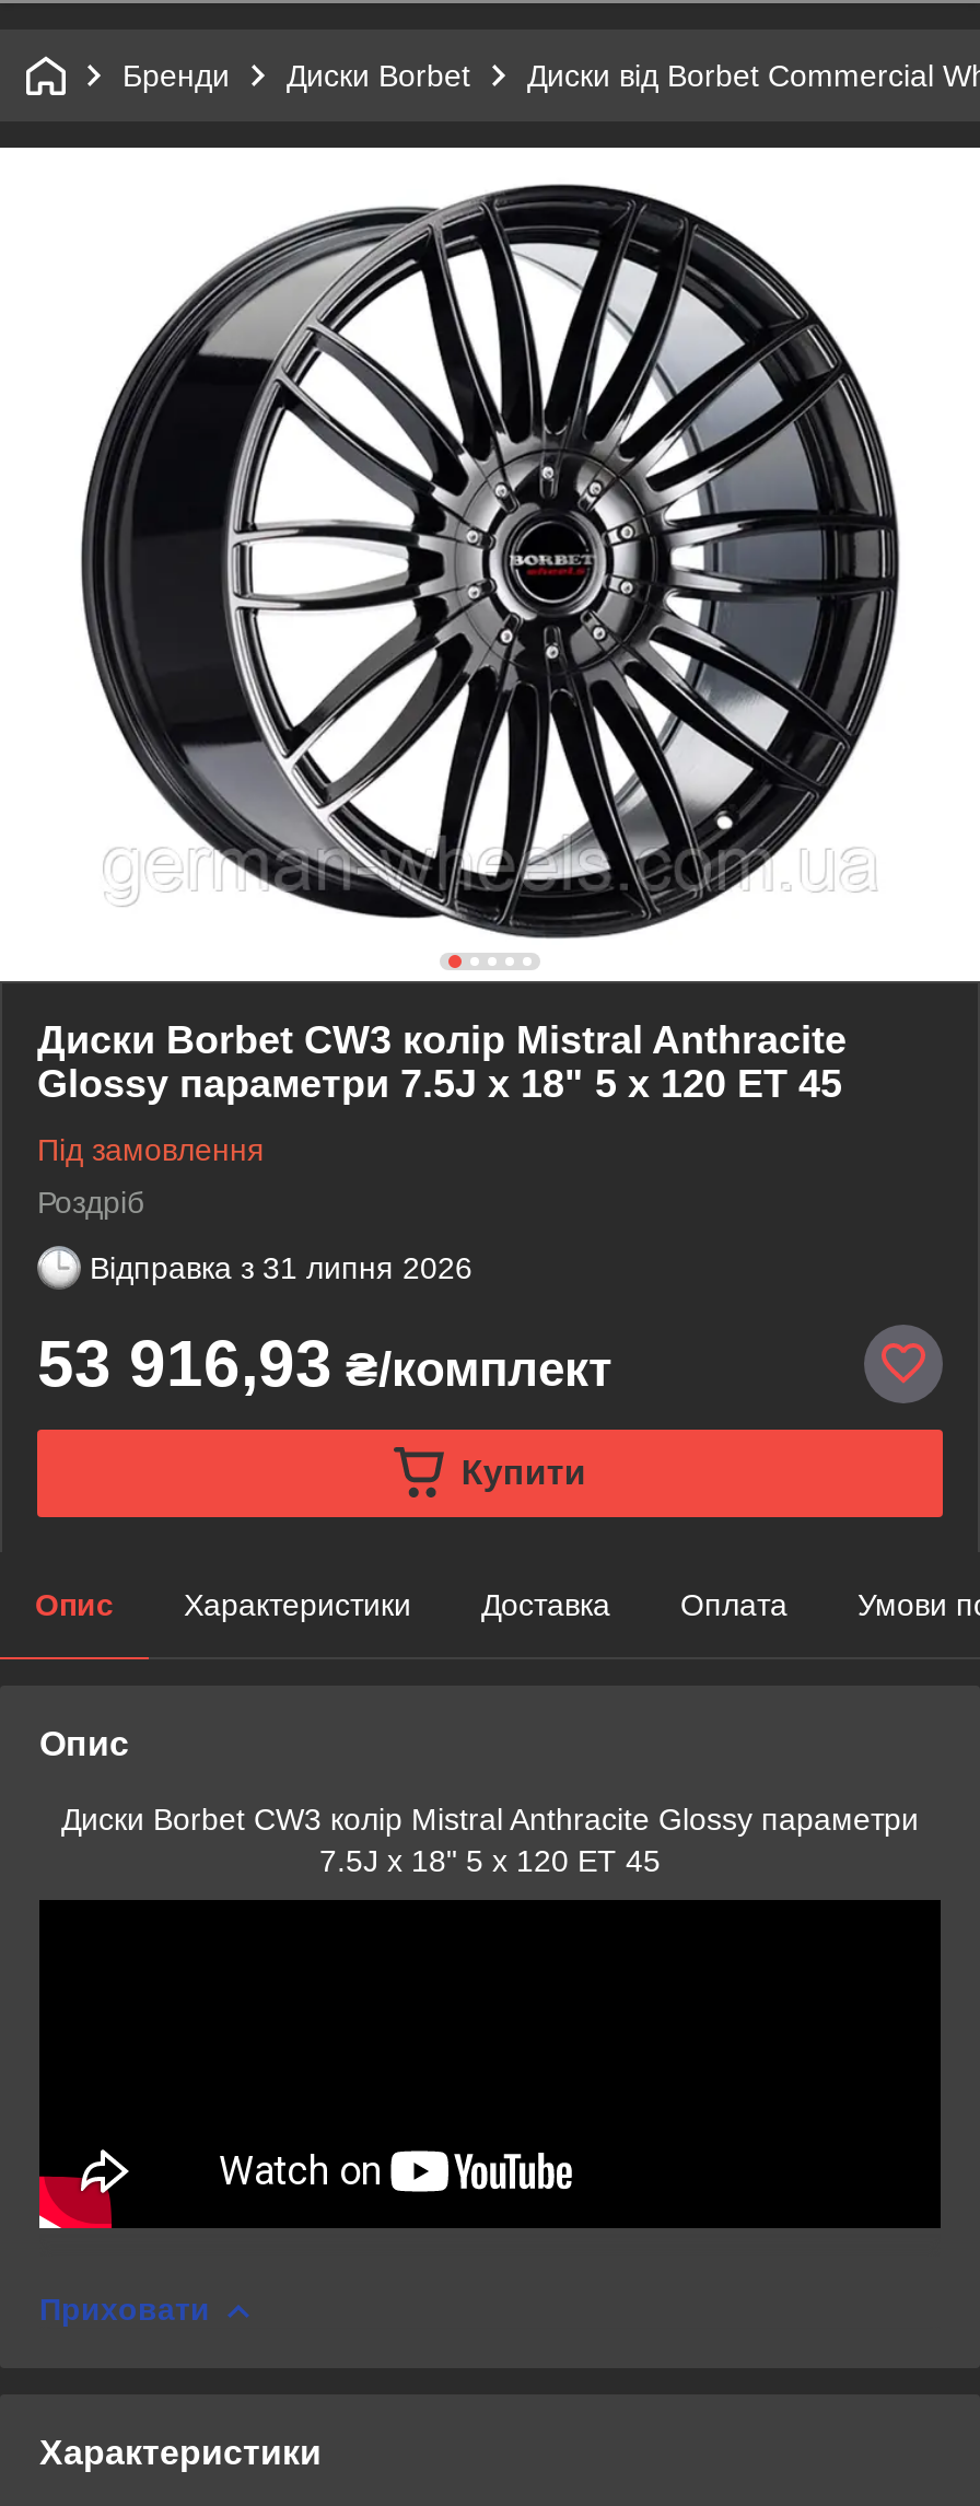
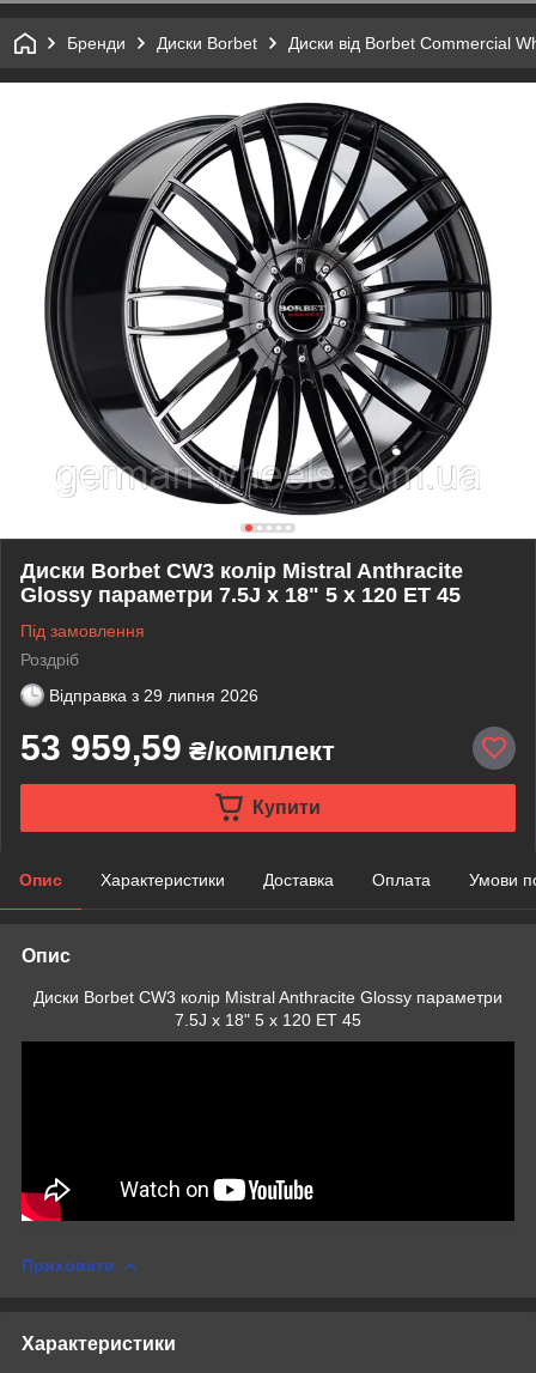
- Відправка з 31 липня 2026
+ Відправка з 29 липня 2026

- 53 916,93 ₴/комплект
+ 53 959,59 ₴/комплект
